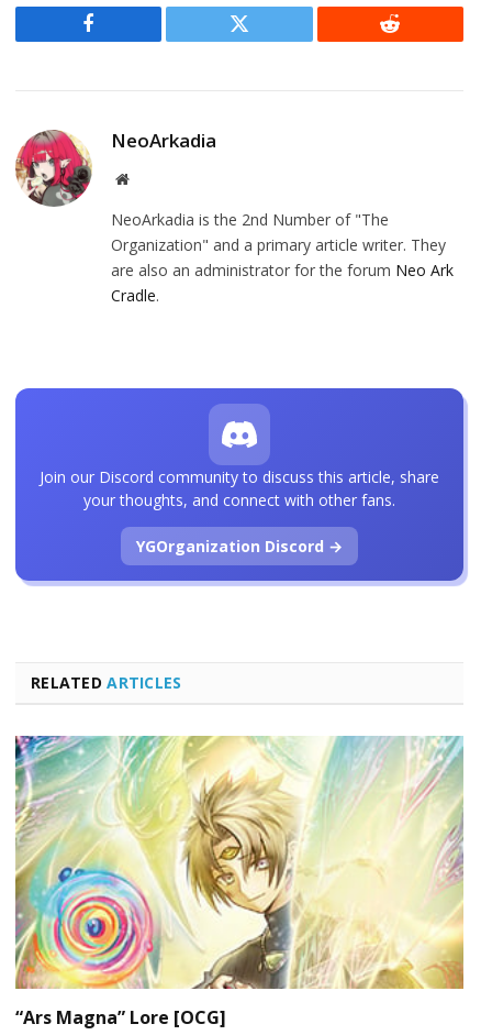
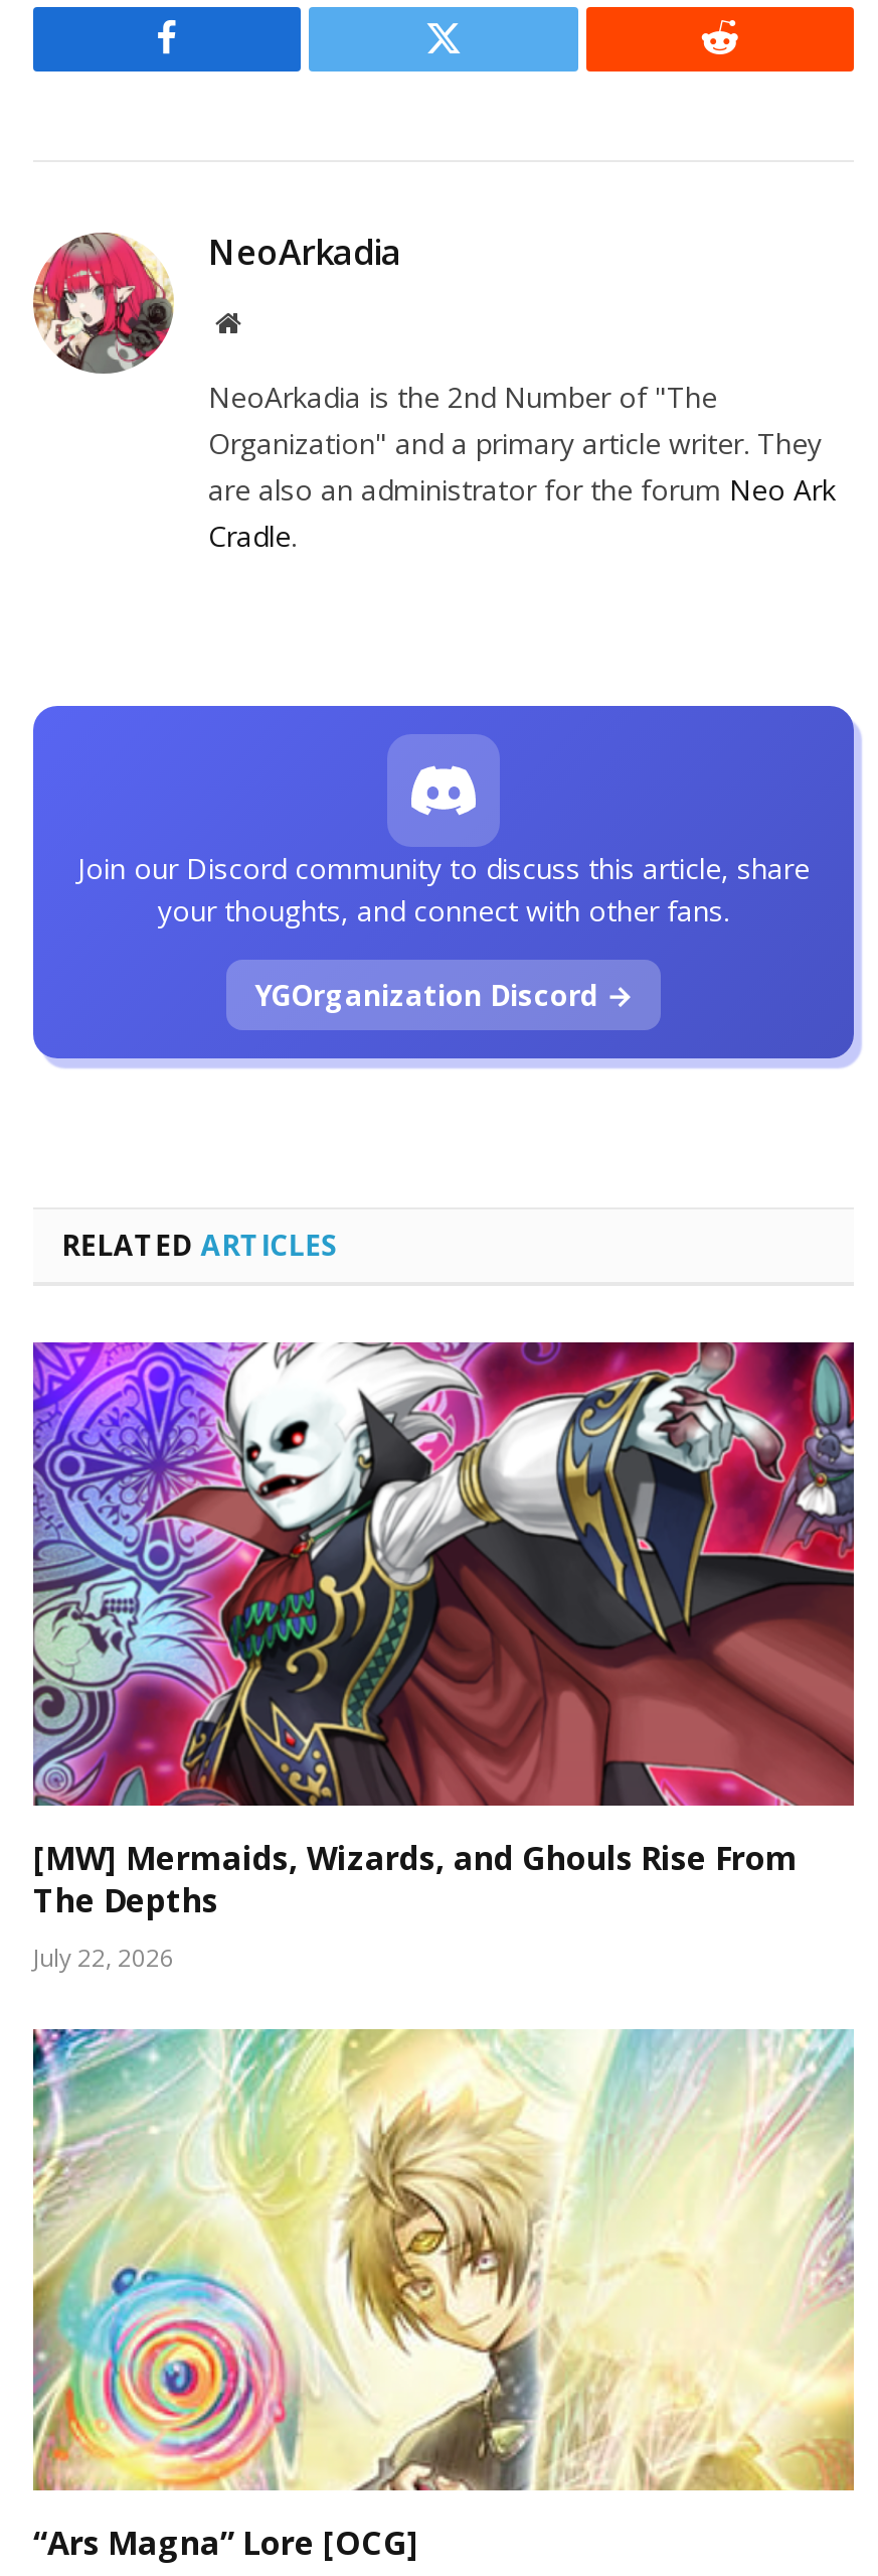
+ [image]
+ [MW] Mermaids, Wizards, and Ghouls Rise From
+ The Depths
+ July 22, 2026
